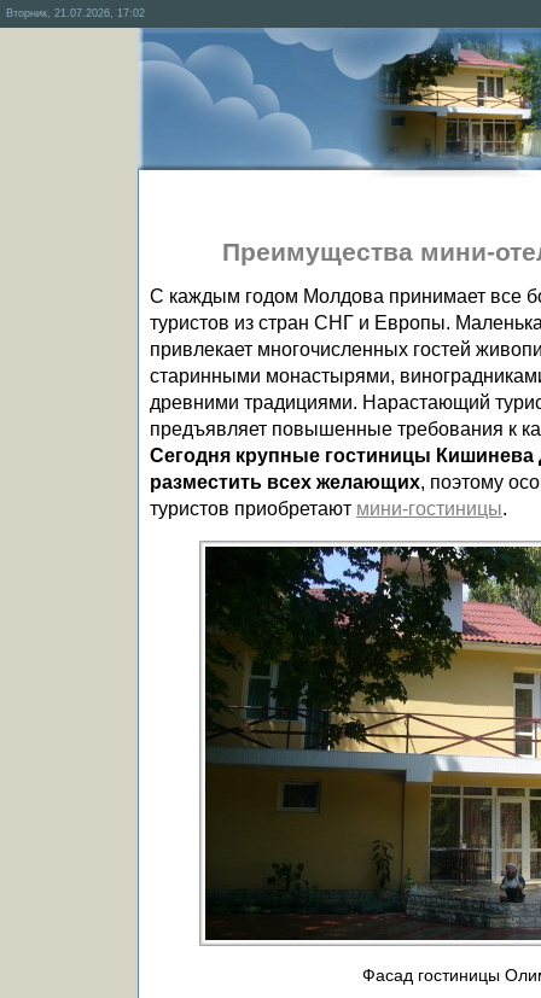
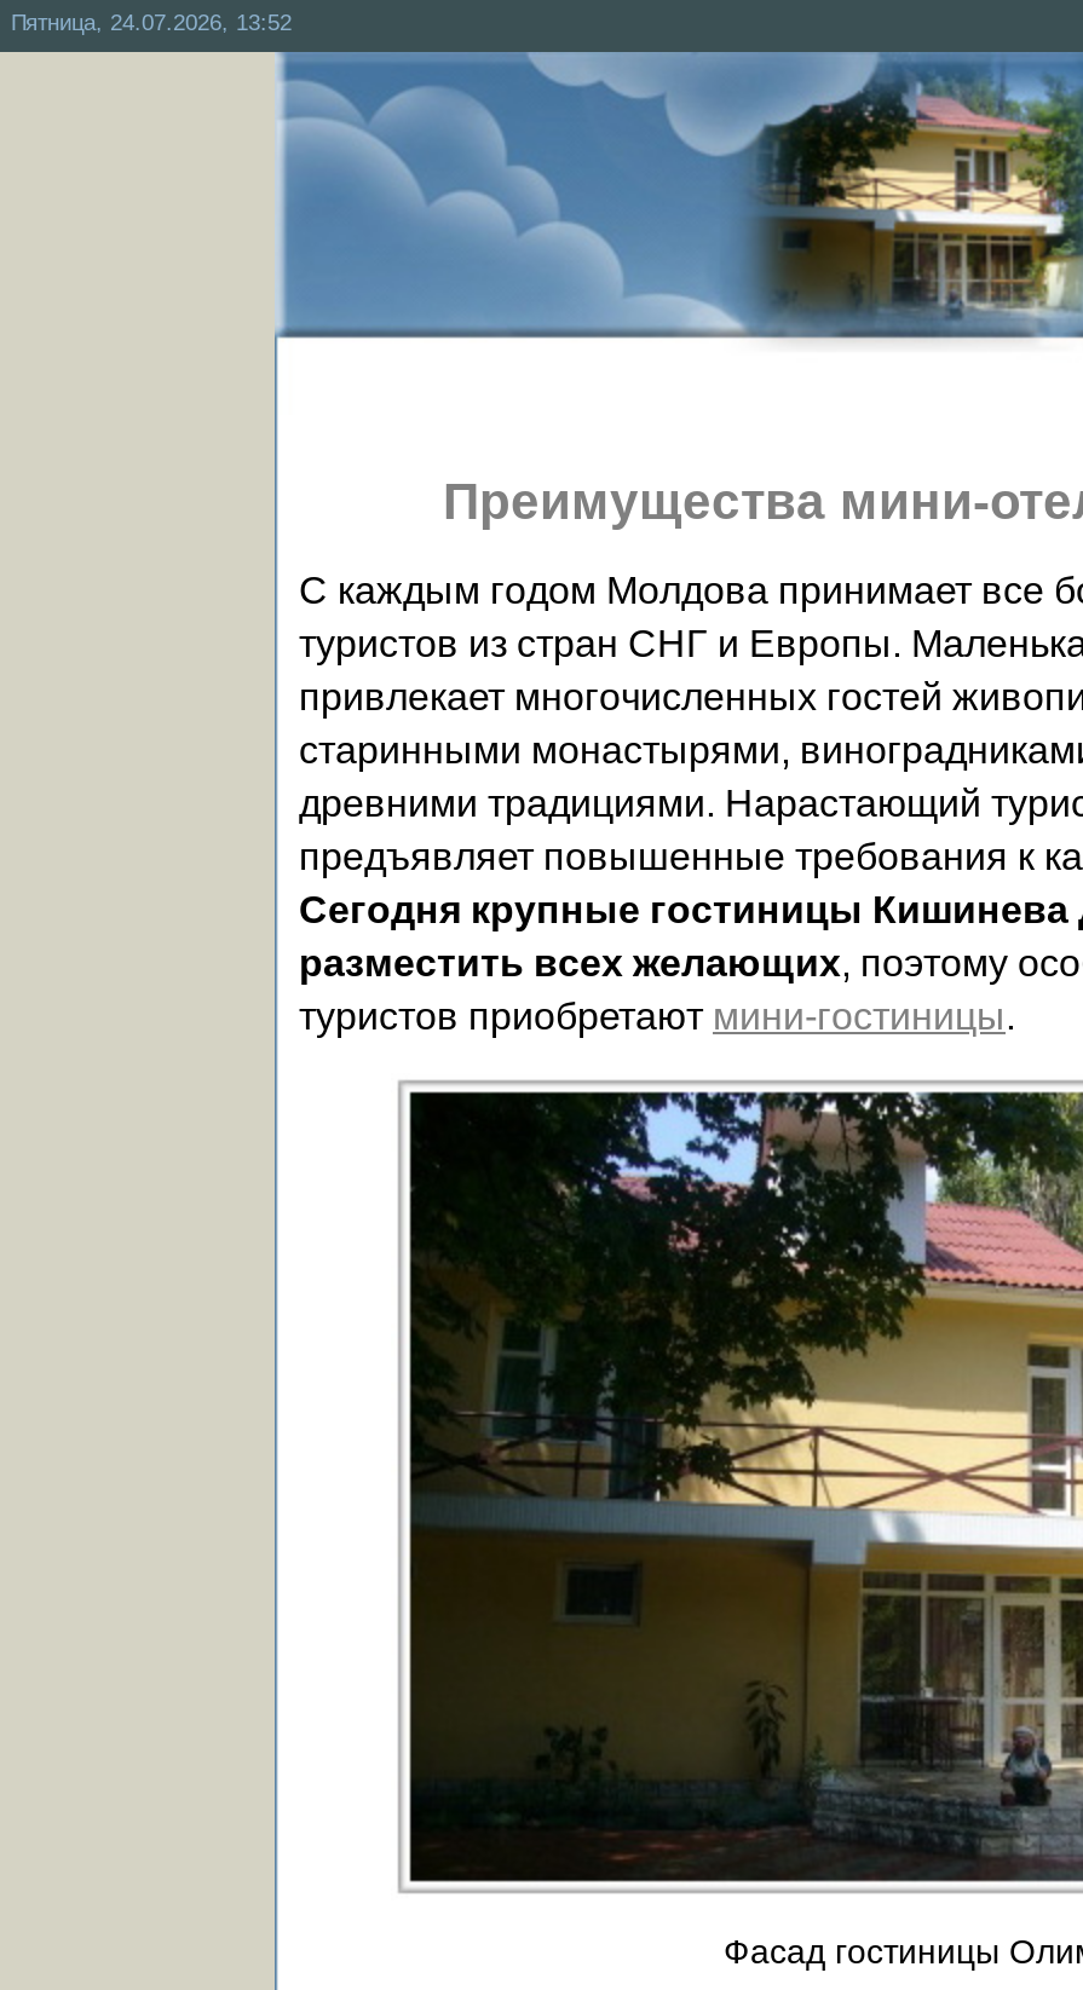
- Вторник, 21.07.2026, 17:02
+ Пятница, 24.07.2026, 13:52
